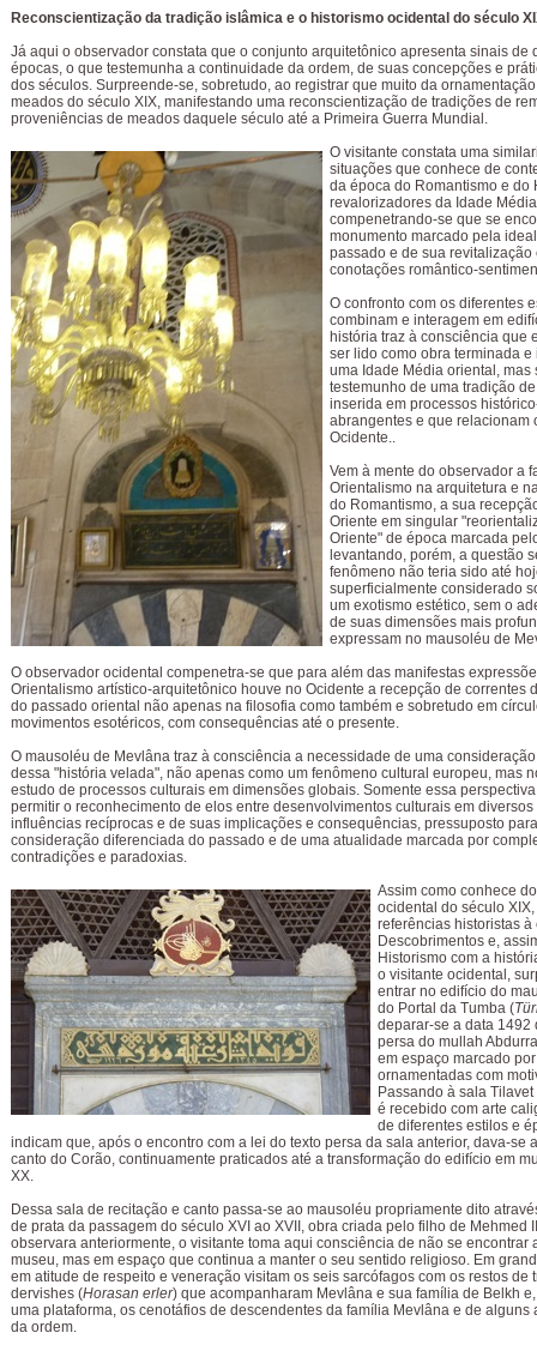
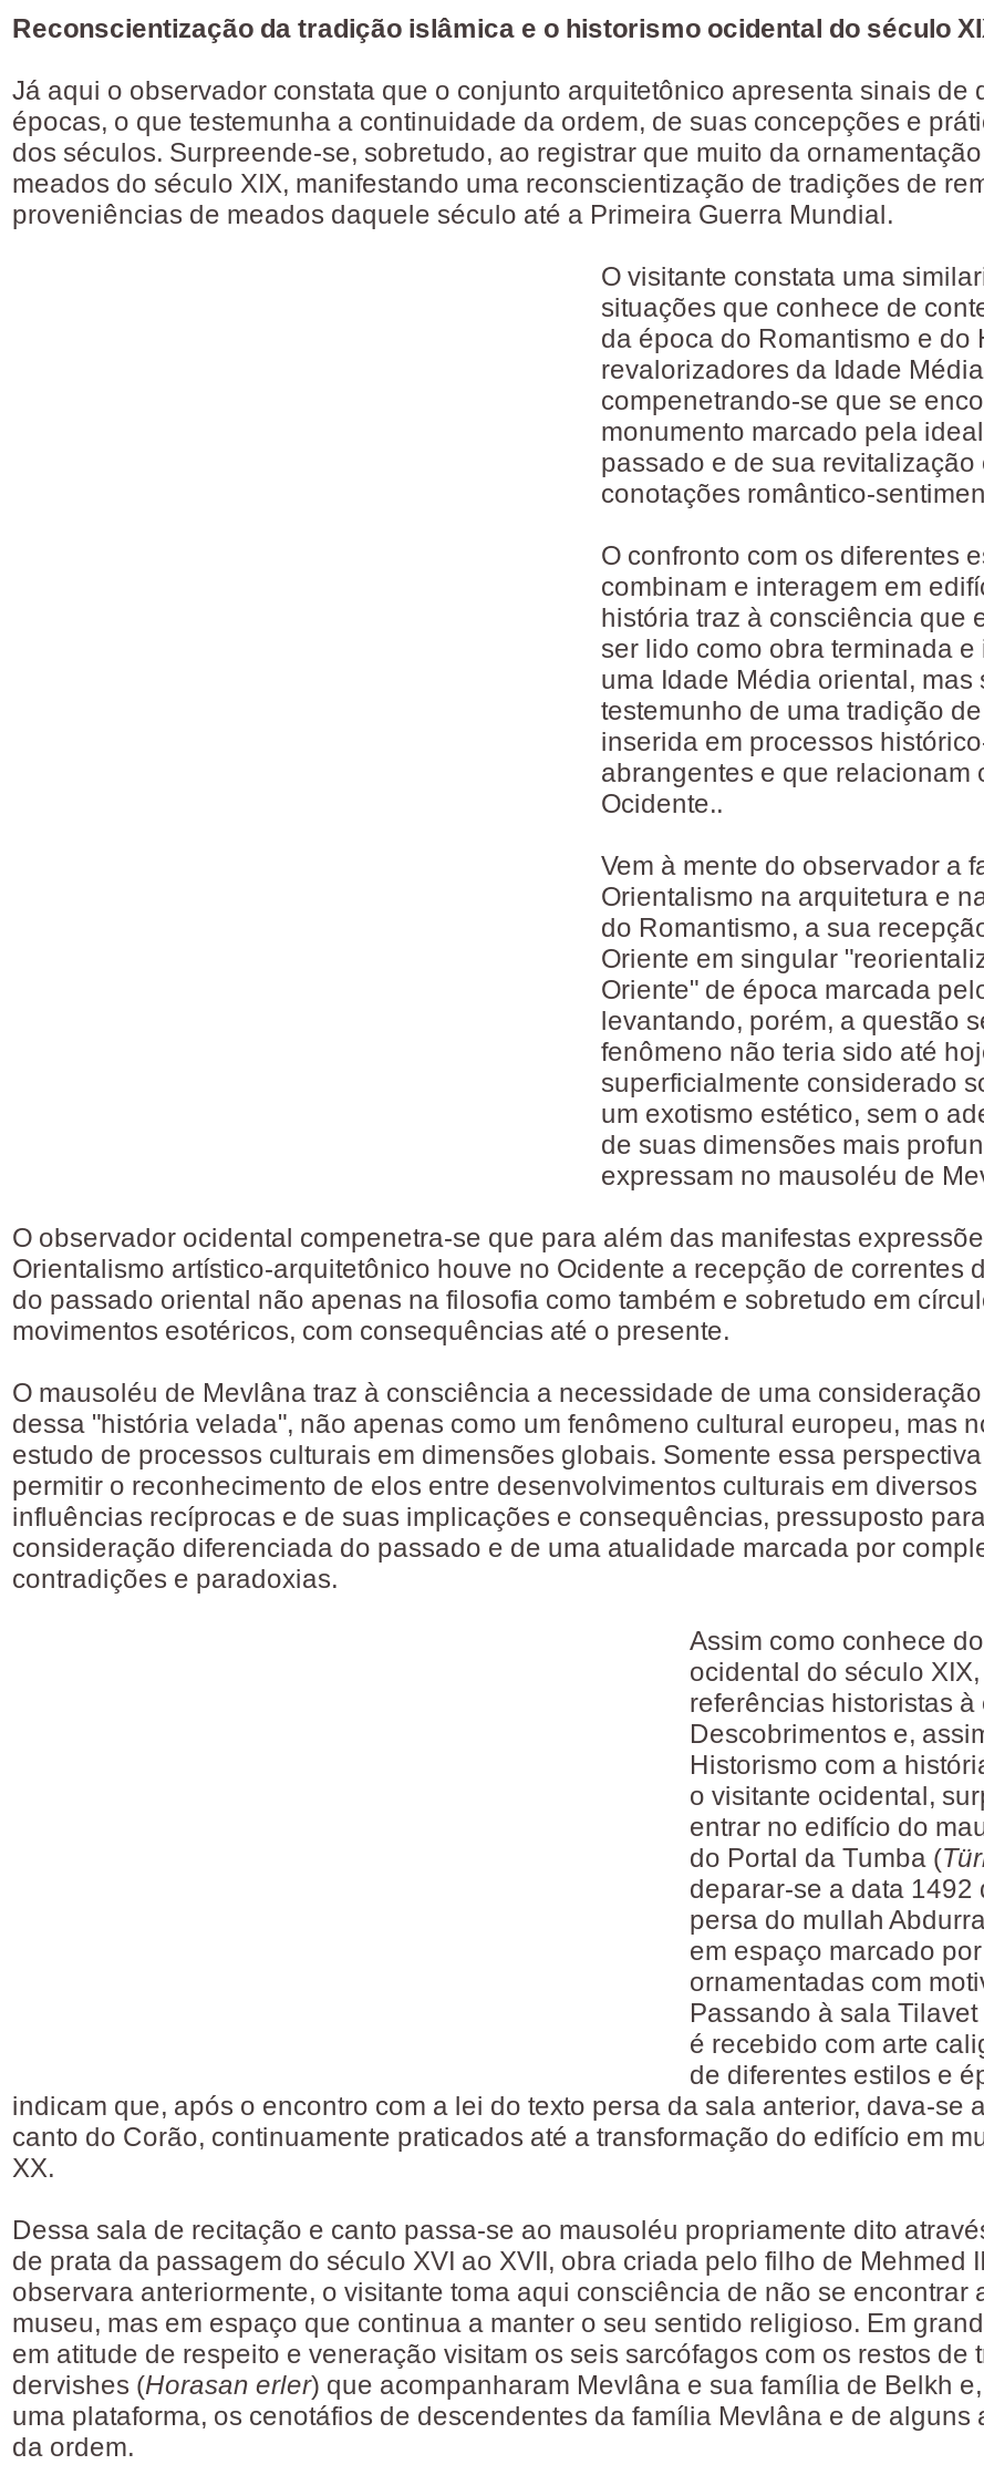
- [image]

- [image]
